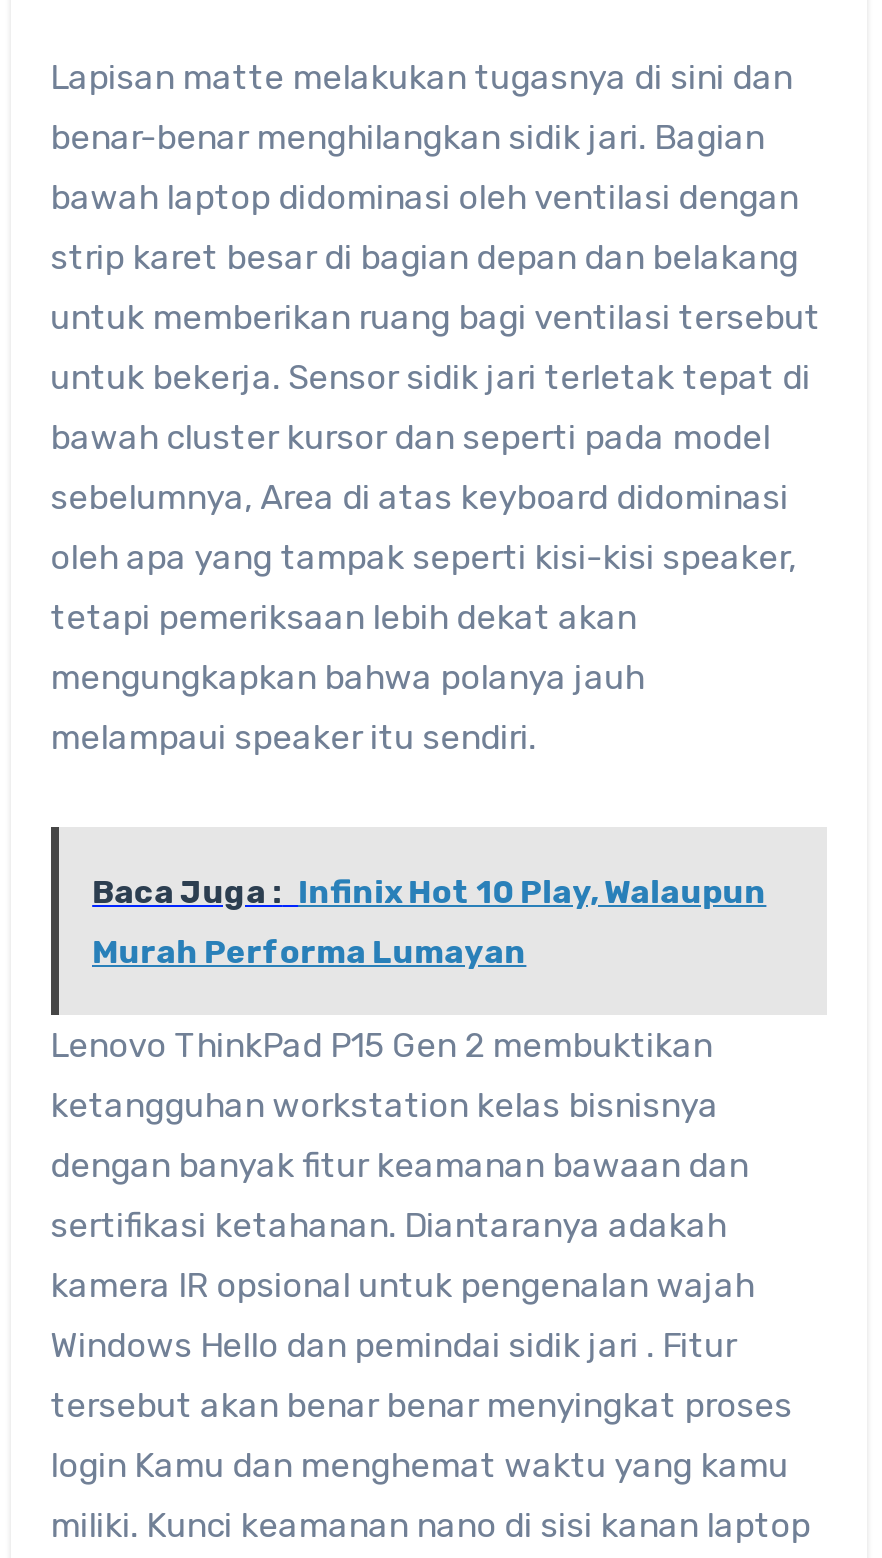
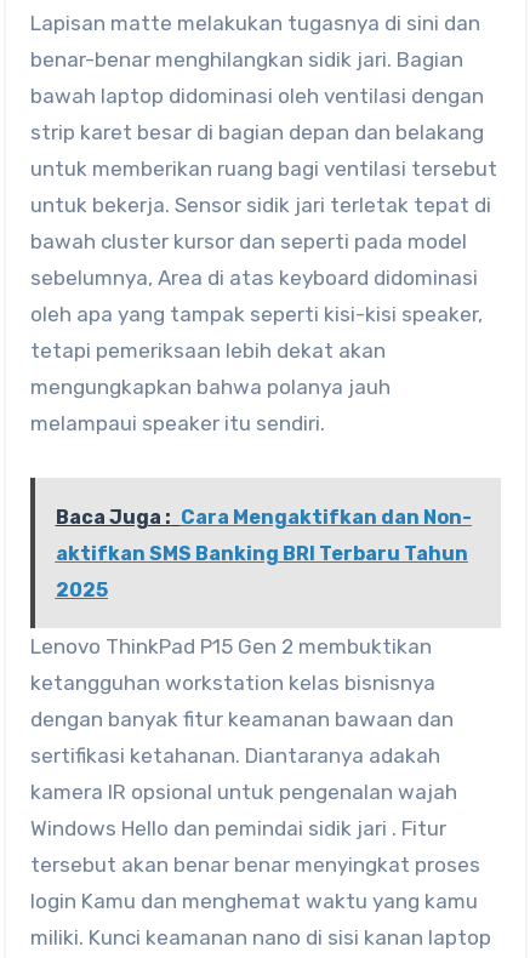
- Baca Juga : Infinix Hot 10 Play, Walaupun
- Murah Performa Lumayan
+ Baca Juga : Cara Mengaktifkan dan Non-
+ aktifkan SMS Banking BRI Terbaru Tahun
+ 2025
